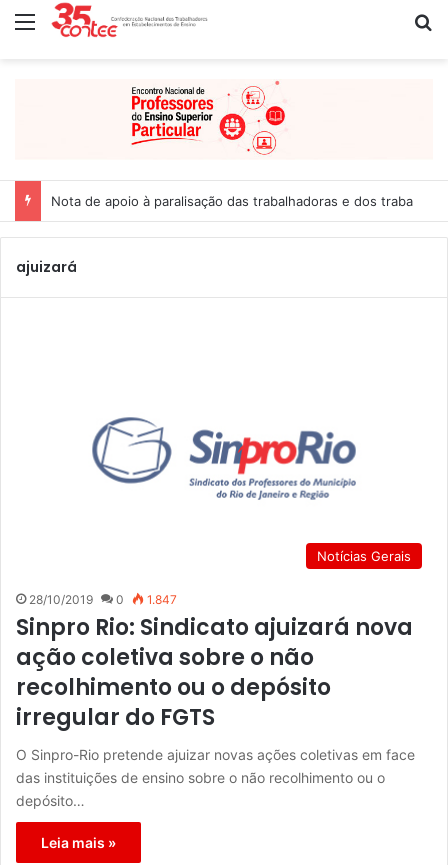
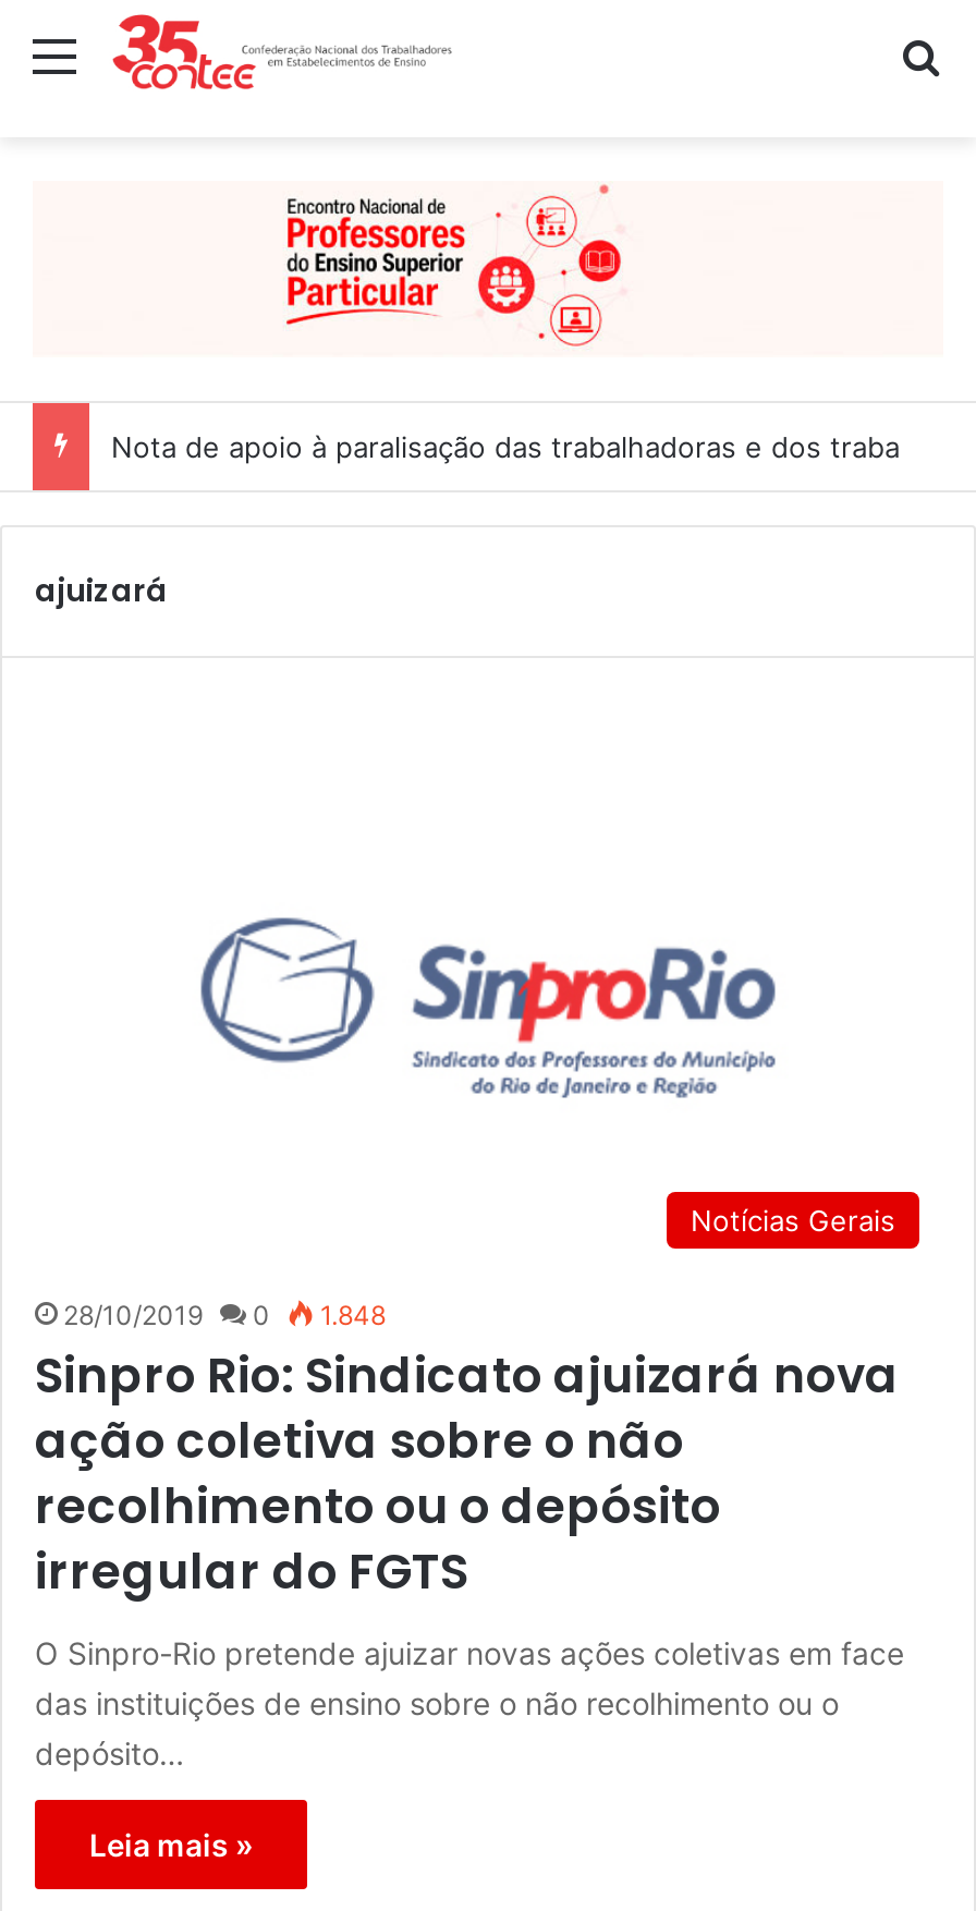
- 28/10/2019 0 1.847
+ 28/10/2019 0 1.848
